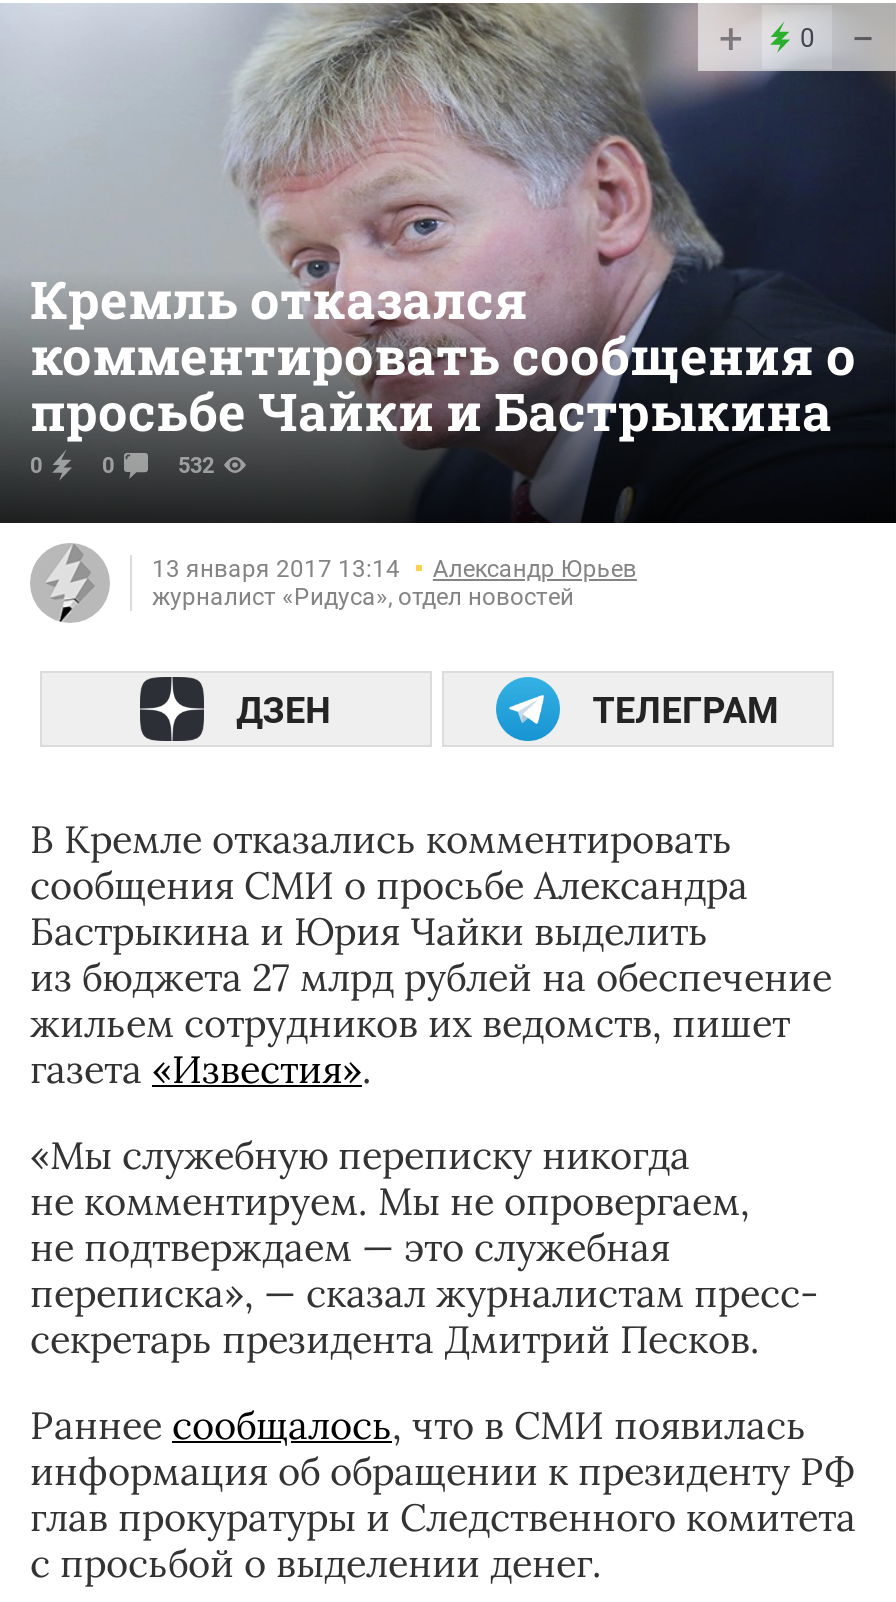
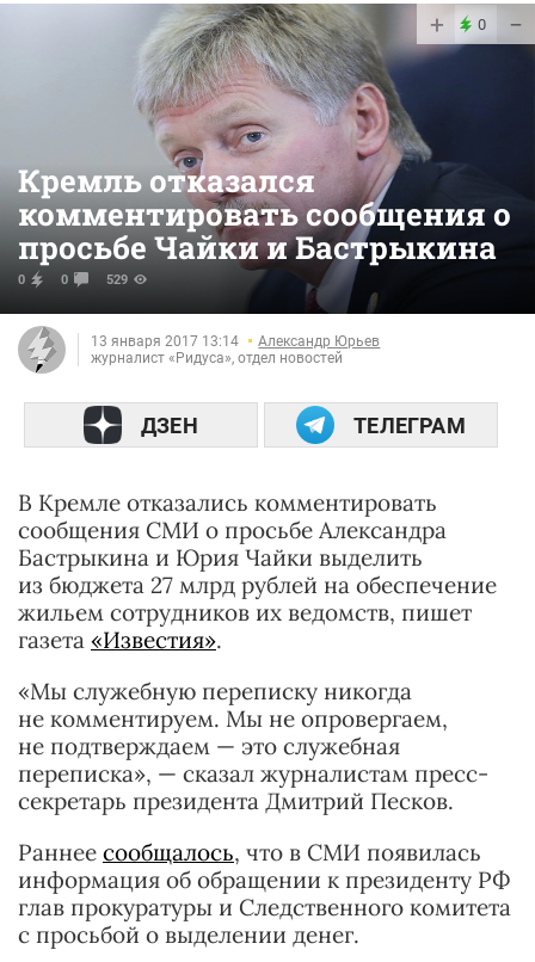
- 532
+ 529
